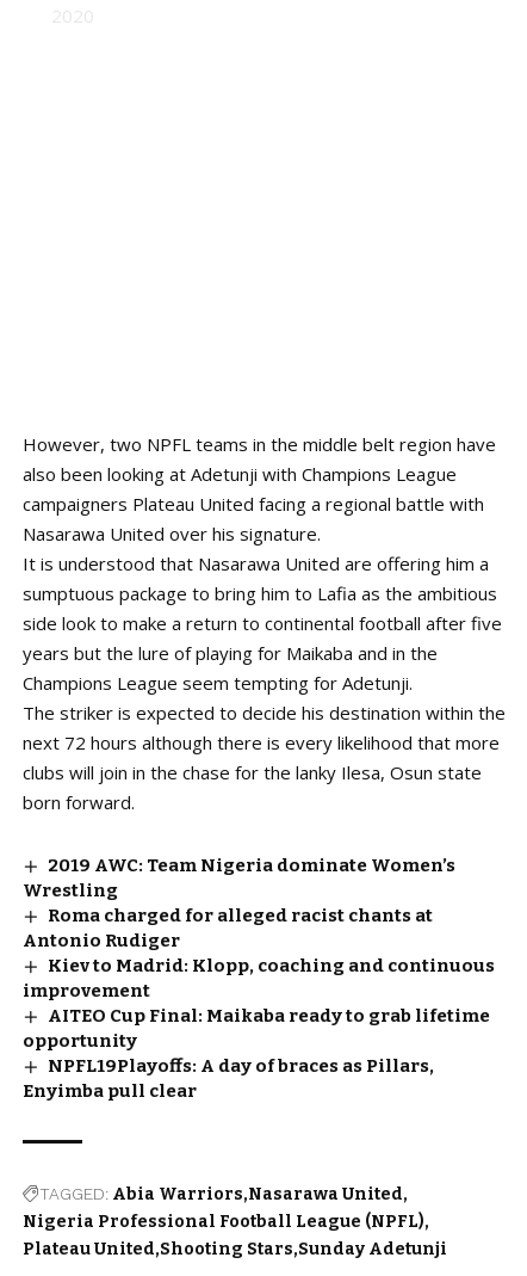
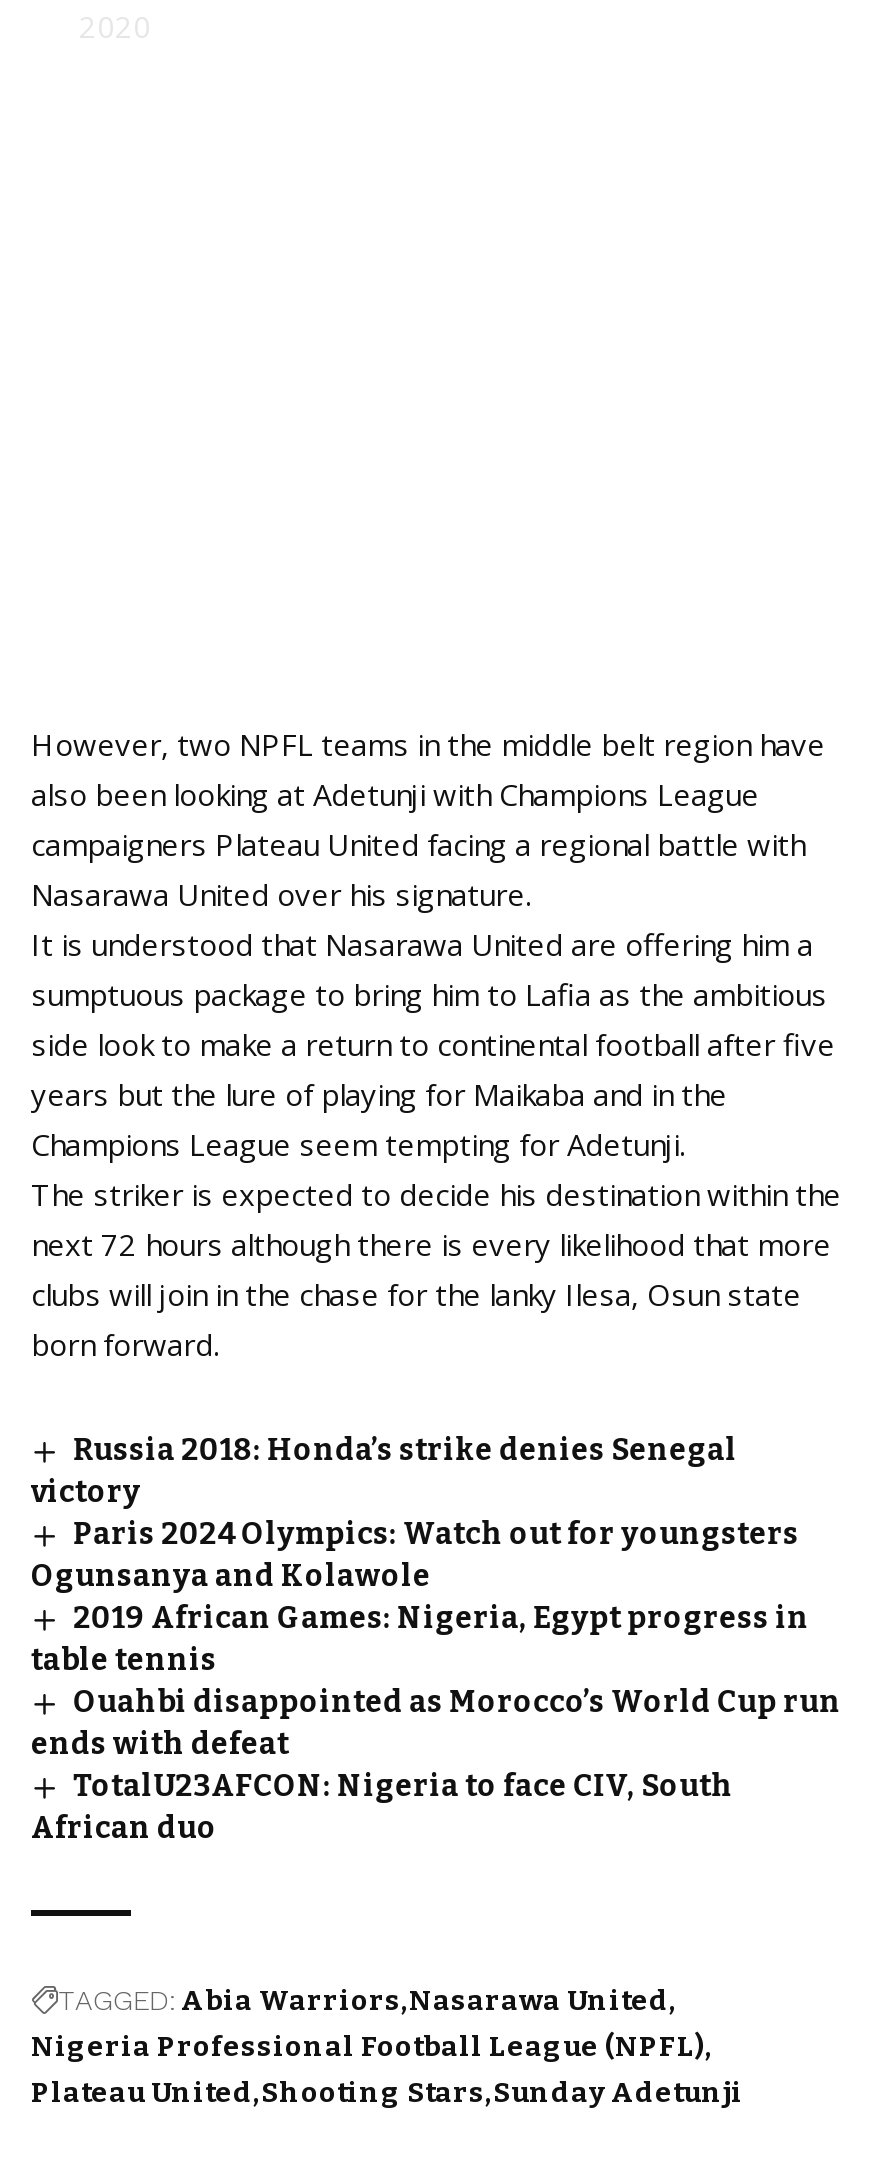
- 2019 AWC: Team Nigeria dominate Women’s
- Wrestling
- Roma charged for alleged racist chants at
- Antonio Rudiger
- Kiev to Madrid: Klopp, coaching and continuous
- improvement
- AITEO Cup Final: Maikaba ready to grab lifetime
- opportunity
- NPFL19Playoffs: A day of braces as Pillars,
- Enyimba pull clear
+ Russia 2018: Honda’s strike denies Senegal
+ victory
+ Paris 2024 Olympics: Watch out for youngsters
+ Ogunsanya and Kolawole
+ 2019 African Games: Nigeria, Egypt progress in
+ table tennis
+ Ouahbi disappointed as Morocco’s World Cup run
+ ends with defeat
+ TotalU23AFCON: Nigeria to face CIV, South
+ African duo
